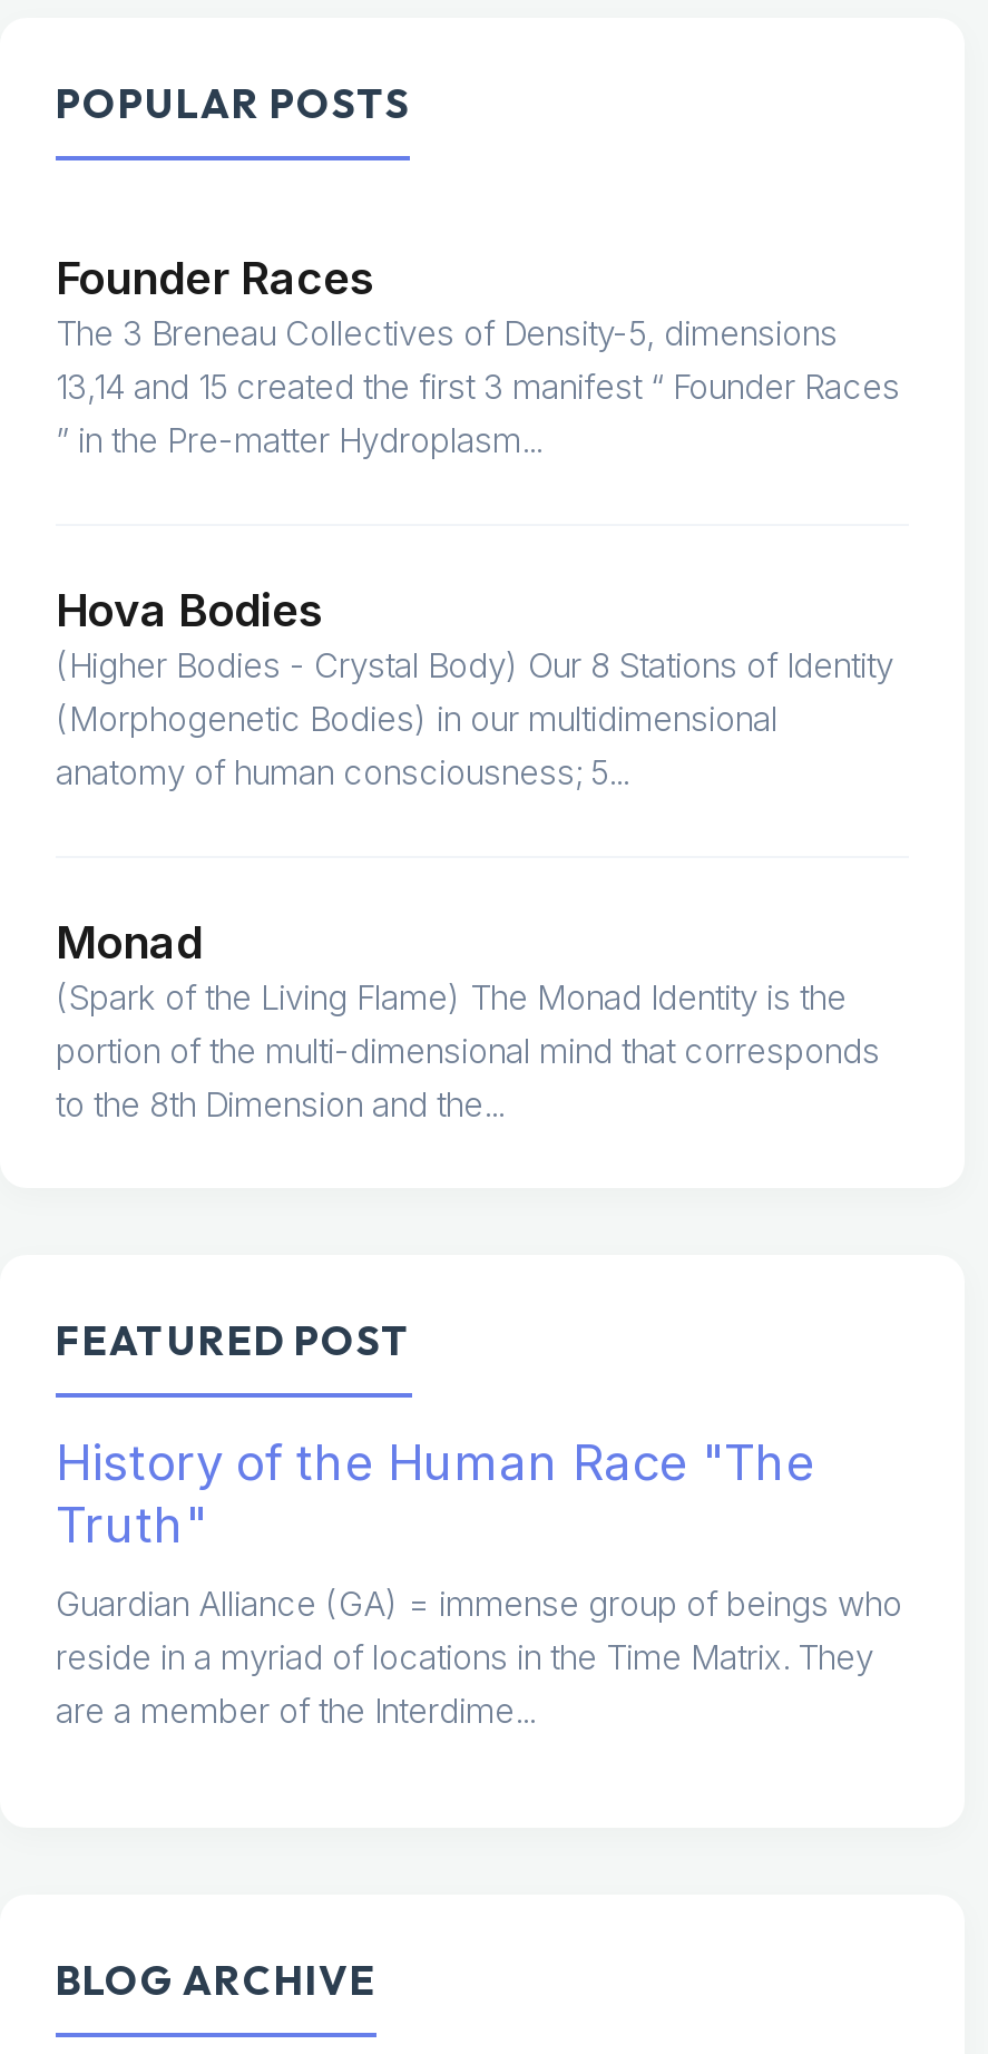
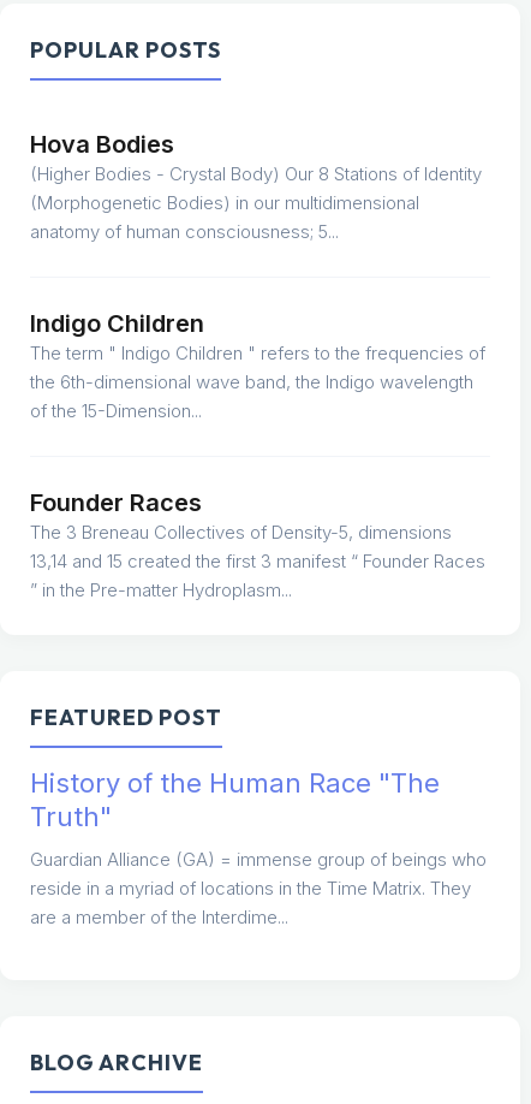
moved down: Founder Races | The 3 Breneau Collectives of Density-5, dimensions | 13,14 and 15 created the first 3 manifest “ Founder Races | ” in the Pre-matter Hydroplasm...

moved up: Hova Bodies | (Higher Bodies - Crystal Body) Our 8 Stations of Identity | (Morphogenetic Bodies) in our multidimensional | anatomy of human consciousness; 5...

- Monad
- (Spark of the Living Flame) The Monad Identity is the
- portion of the multi-dimensional mind that corresponds
- to the 8th Dimension and the...
+ Indigo Children
+ The term " Indigo Children " refers to the frequencies of
+ the 6th-dimensional wave band, the Indigo wavelength
+ of the 15-Dimension...
